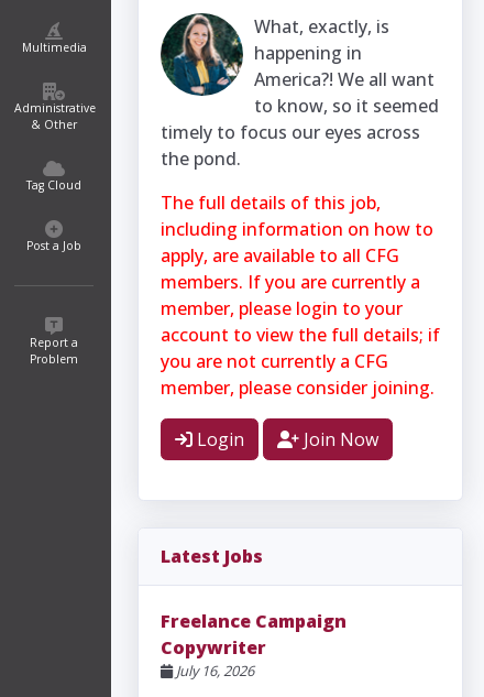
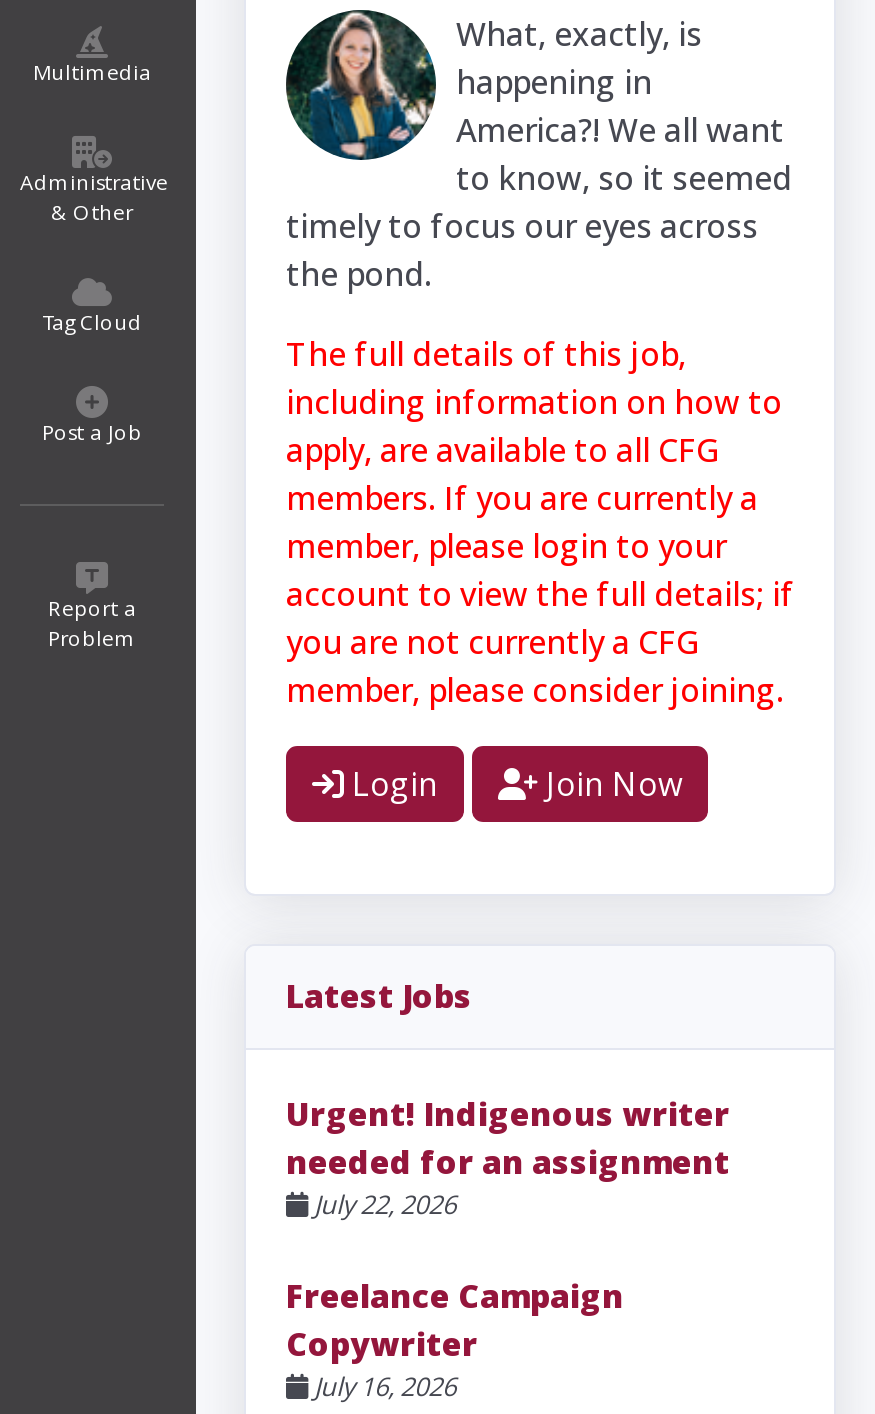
+ Urgent! Indigenous writer
+ needed for an assignment
+ July 22, 2026
